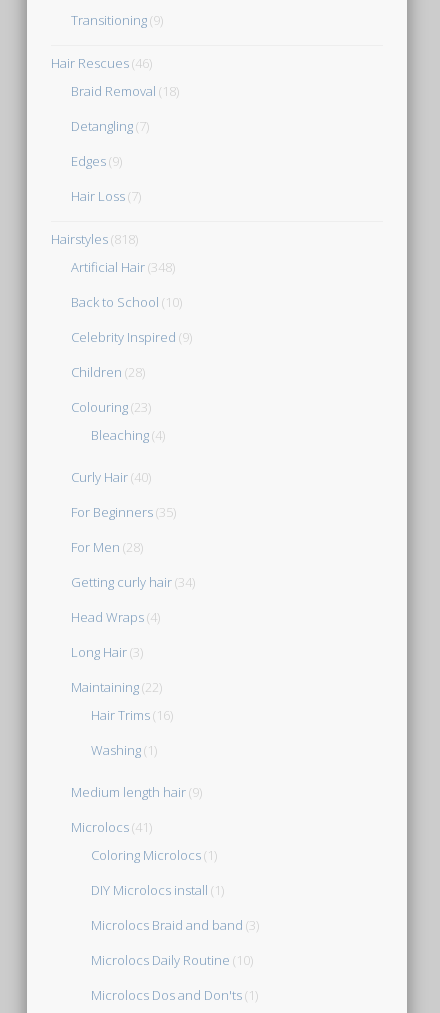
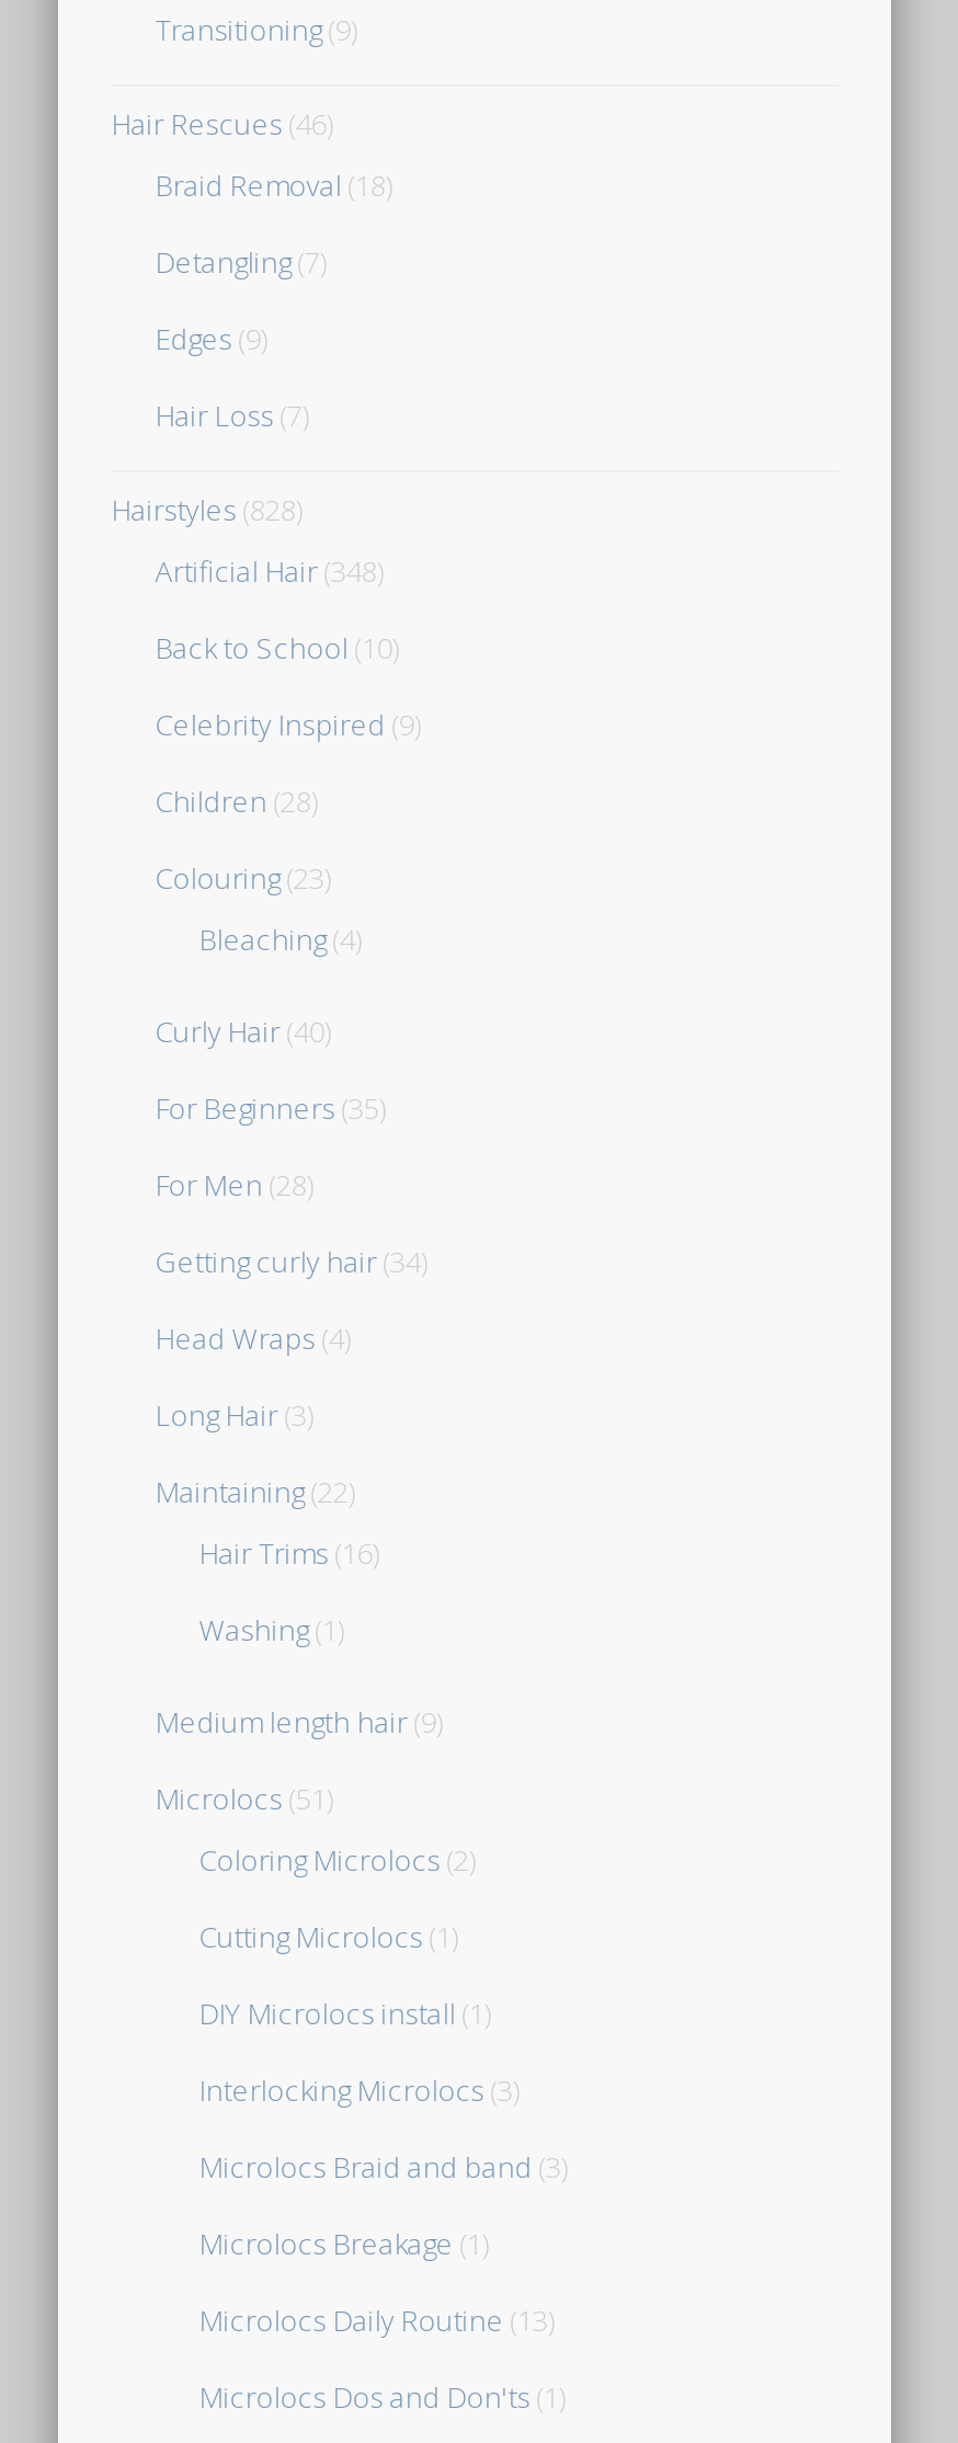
- Hairstyles (818)
+ Hairstyles (828)

- Microlocs(41)
- Coloring Microlocs(1)
+ Microlocs (51)
+ Coloring Microlocs (2)
+ Cutting Microlocs (1)

+ Interlocking Microlocs (3)

- Microlocs Daily Routine (10)
+ Microlocs Breakage (1)
+ Microlocs Daily Routine (13)
